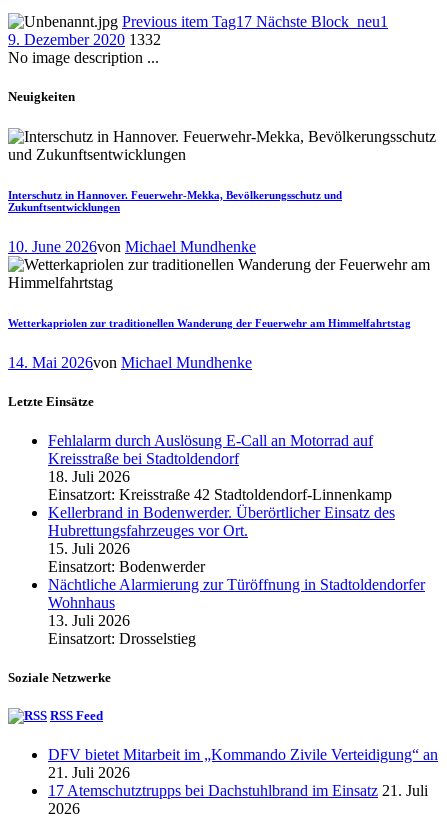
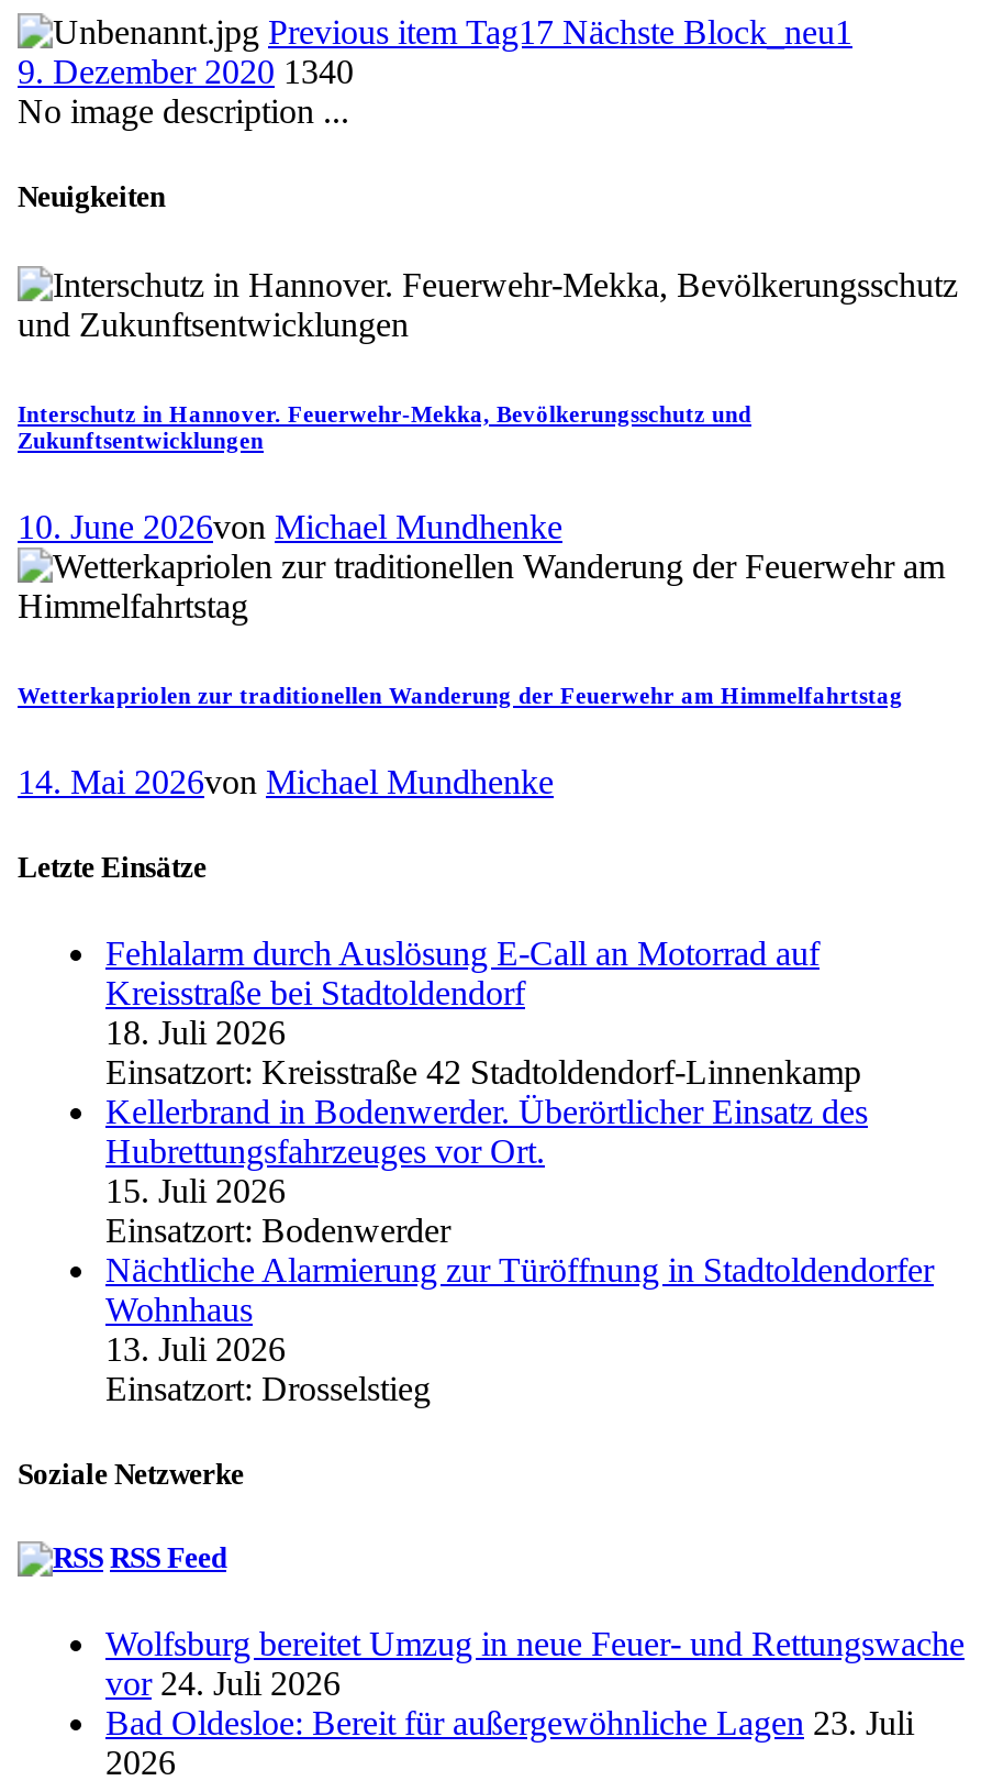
- 9. Dezember 2020 1332
+ 9. Dezember 2020 1340

- DFV bietet Mitarbeit im „Kommando Zivile Verteidigung“ an
- 21. Juli 2026
- 17 Atemschutztrupps bei Dachstuhlbrand im Einsatz 21. Juli
+ Wolfsburg bereitet Umzug in neue Feuer- und Rettungswache
+ vor 24. Juli 2026
+ Bad Oldesloe: Bereit für außergewöhnliche Lagen 23. Juli
